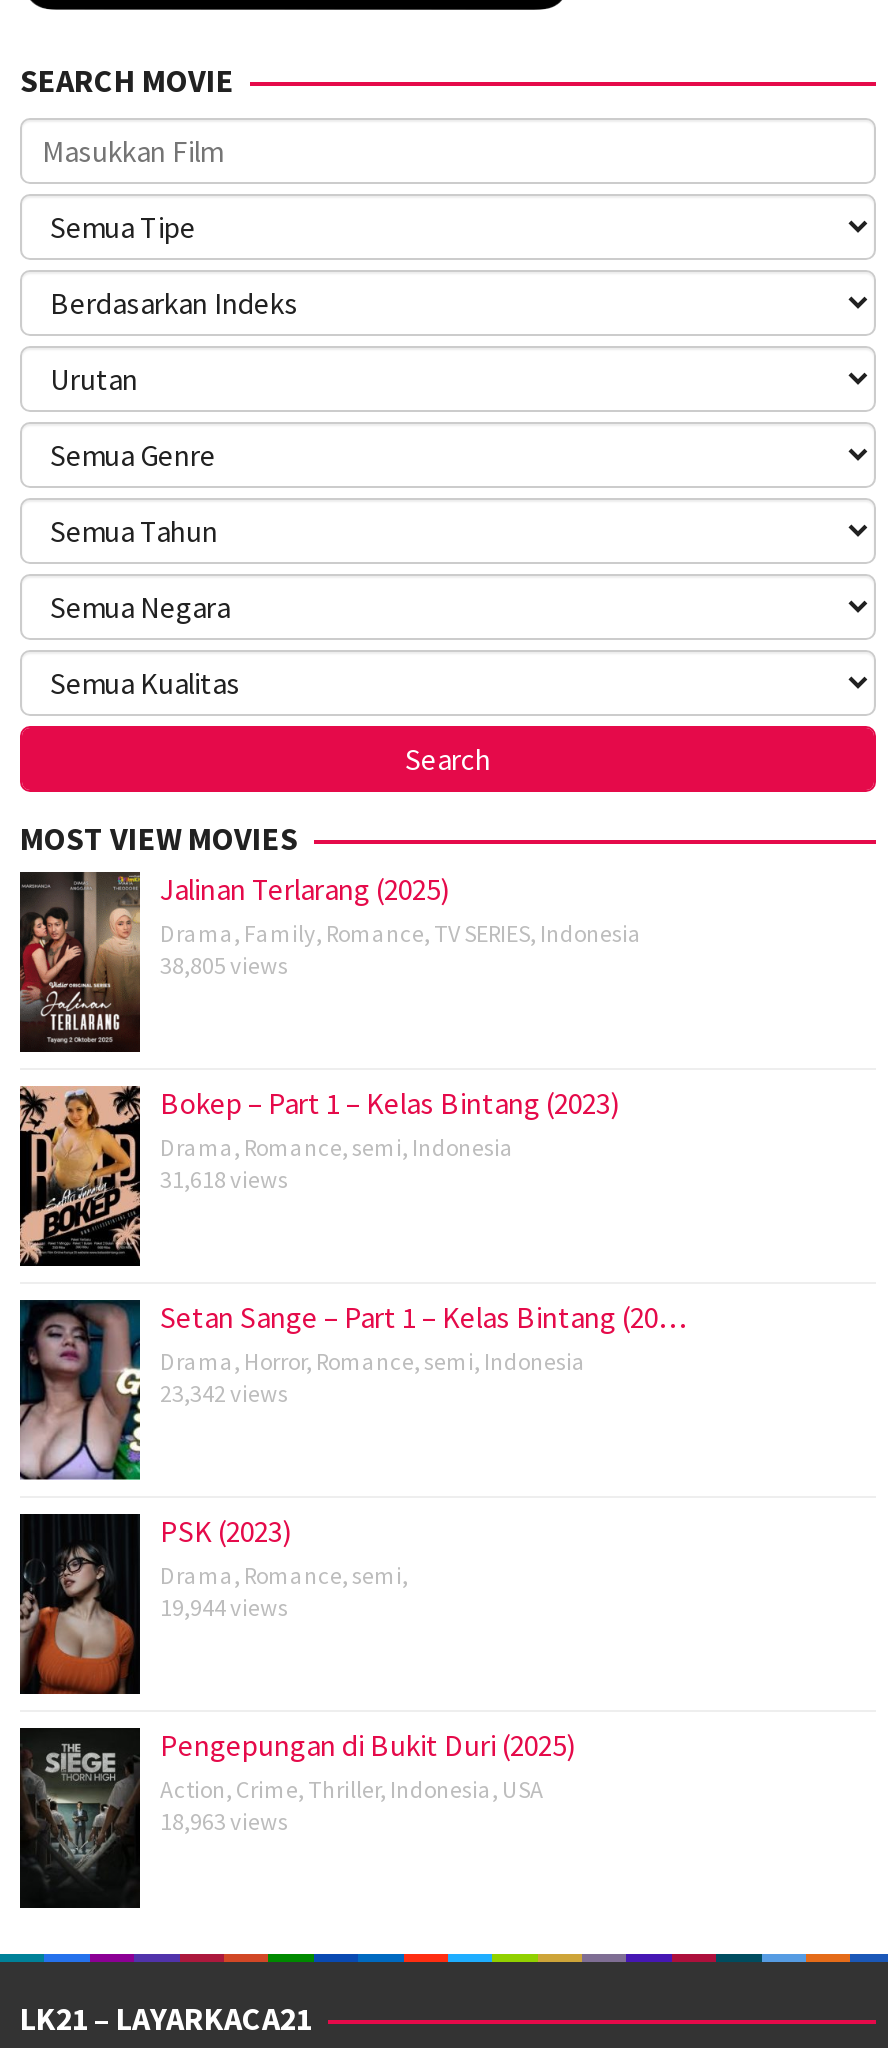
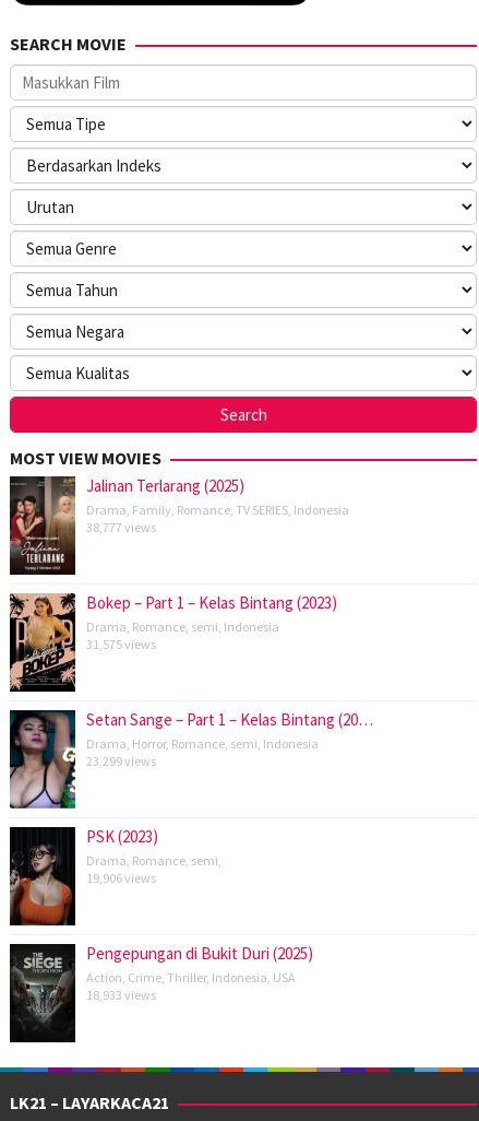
- 38,805 views
+ 38,777 views

- 31,618 views
+ 31,575 views

- 23,342 views
+ 23,299 views

- 19,944 views
+ 19,906 views

- 18,963 views
+ 18,933 views
